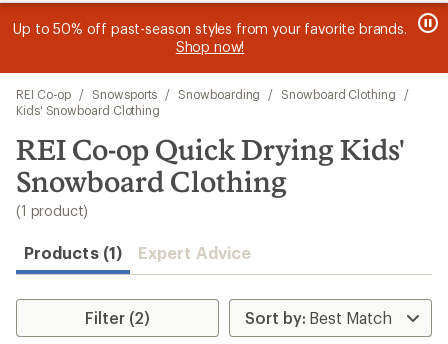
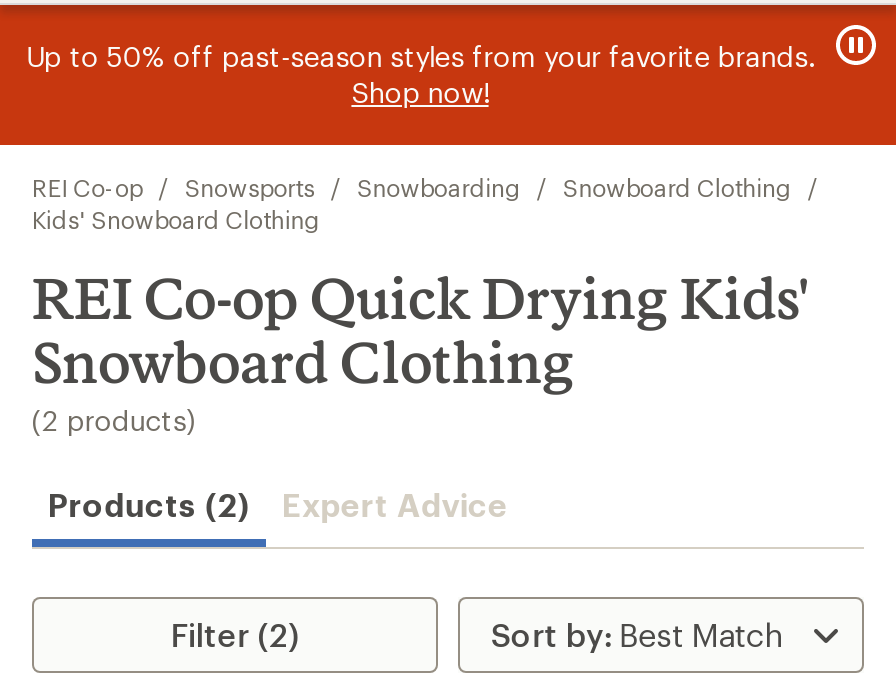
- (1 product)
+ (2 products)

- Products (1) Expert Advice
+ Products (2) Expert Advice
